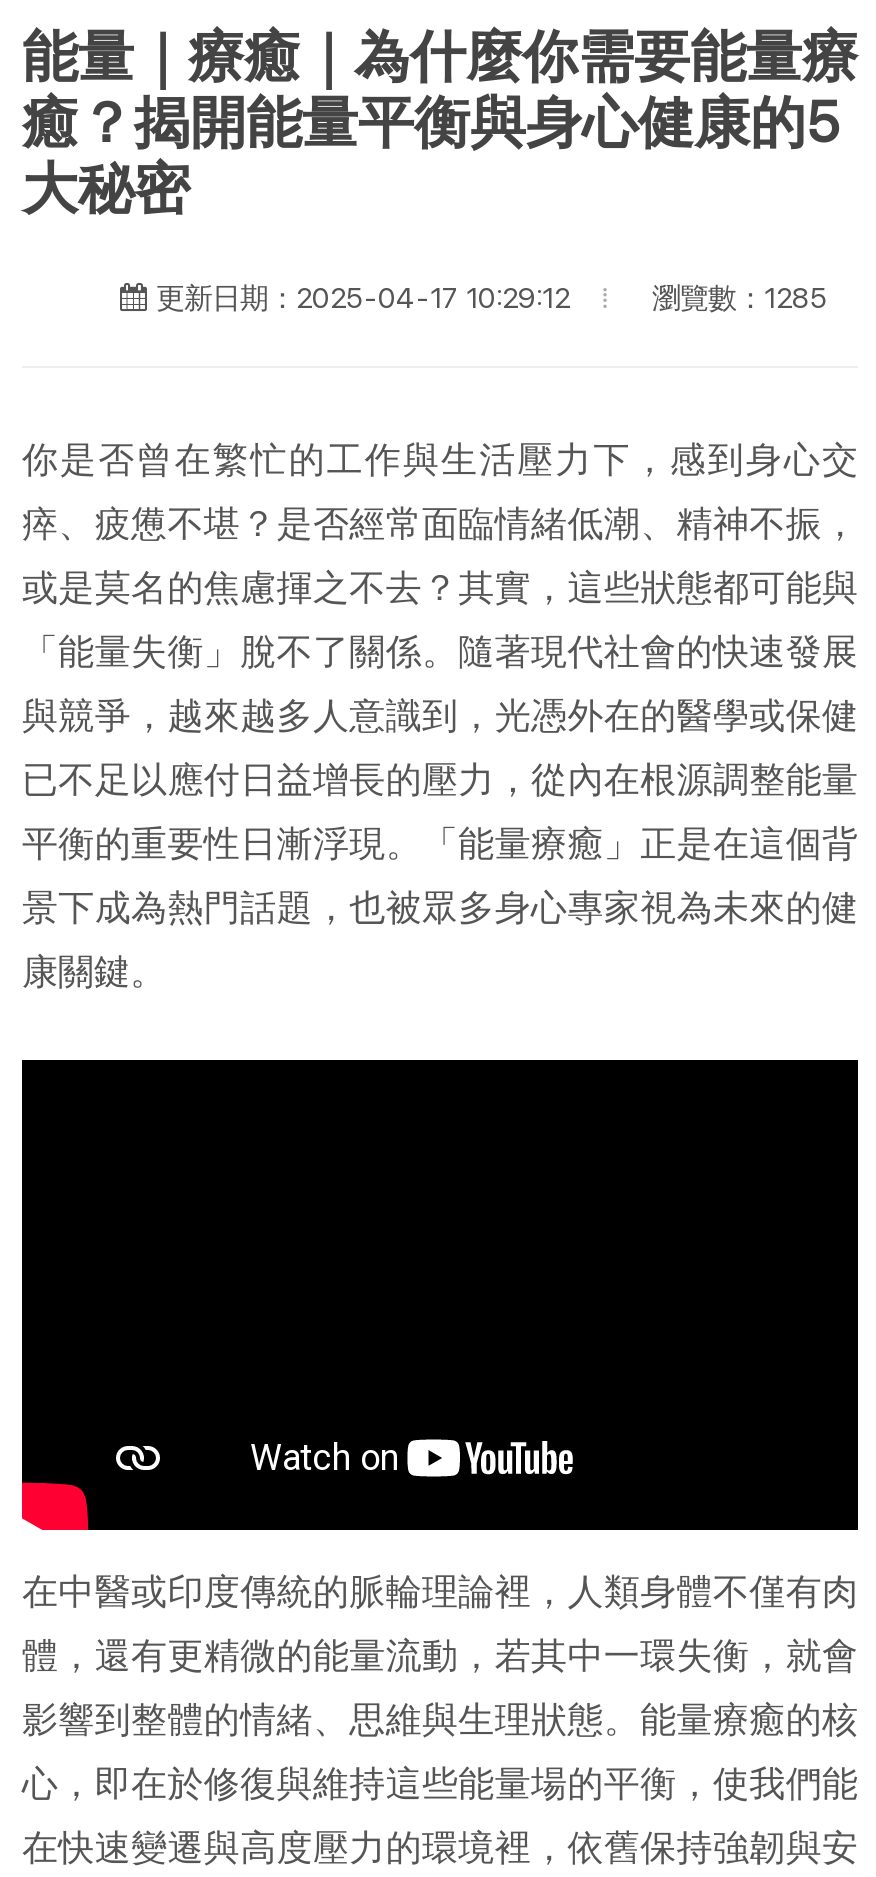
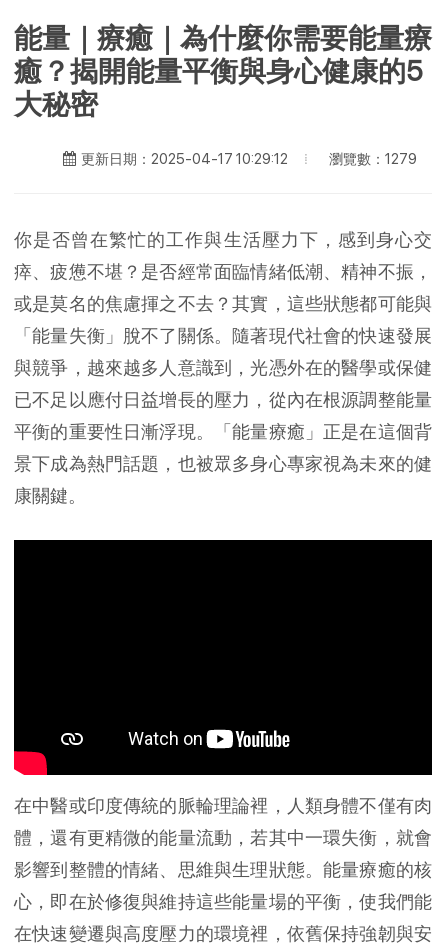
- 瀏覽數：1285
+ 瀏覽數：1279
